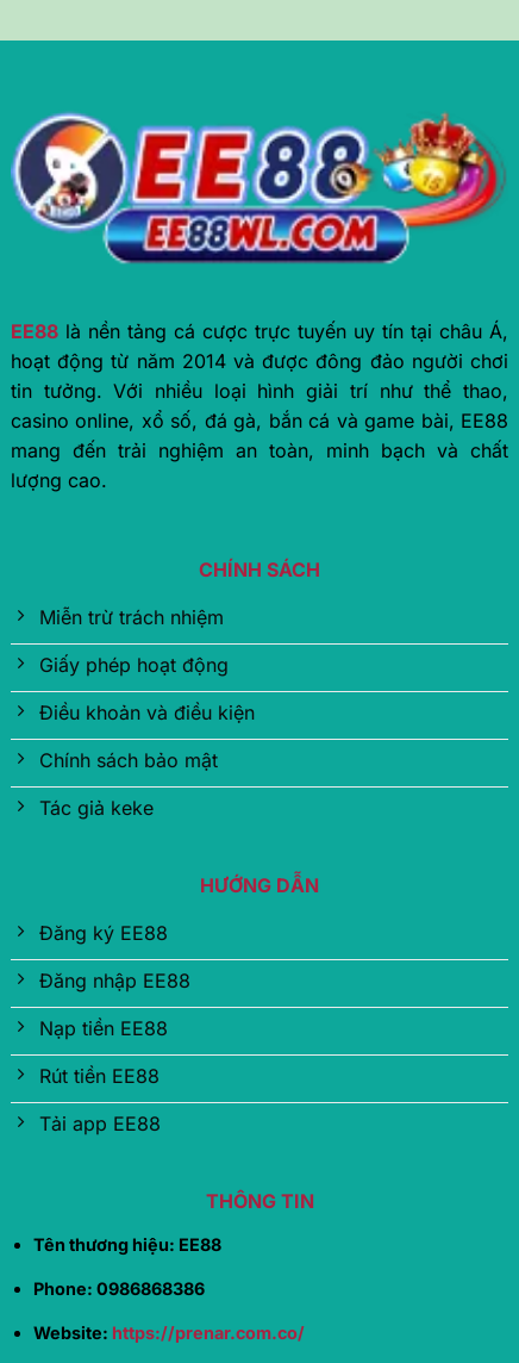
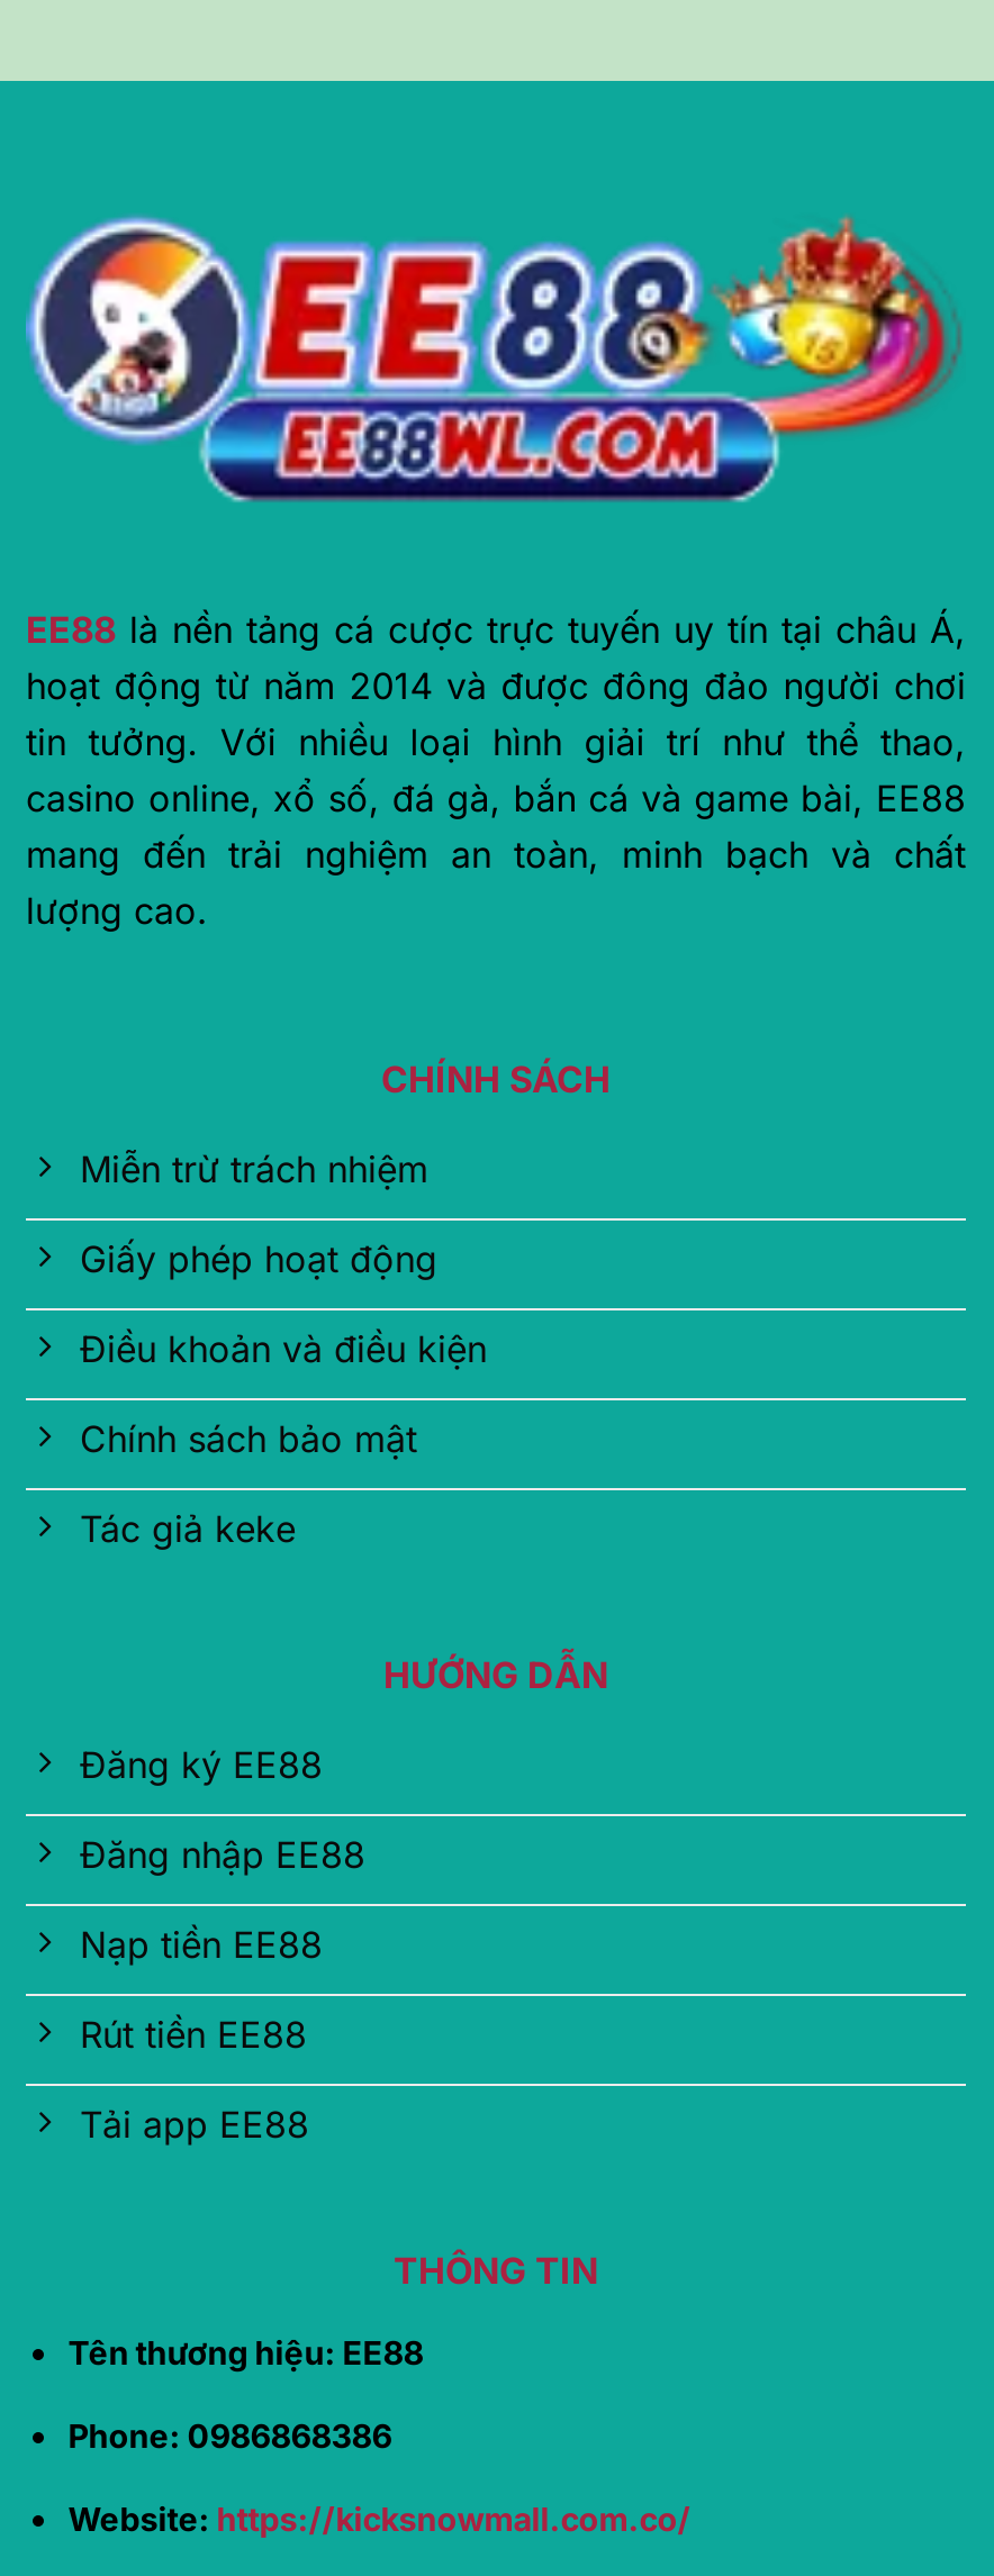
- Website: https://prenar.com.co/
+ Website: https://kicksnowmall.com.co/
